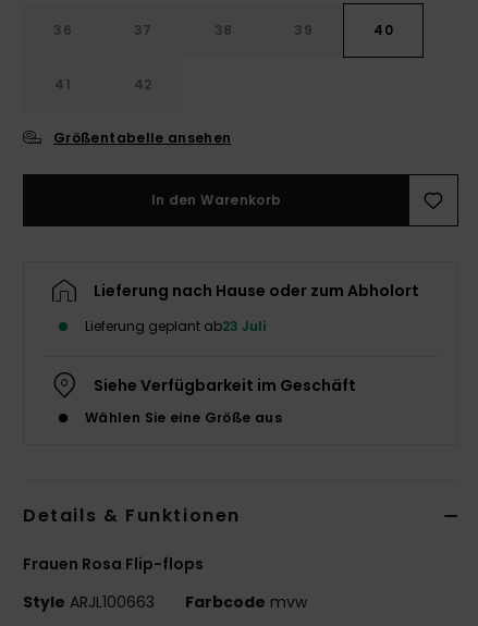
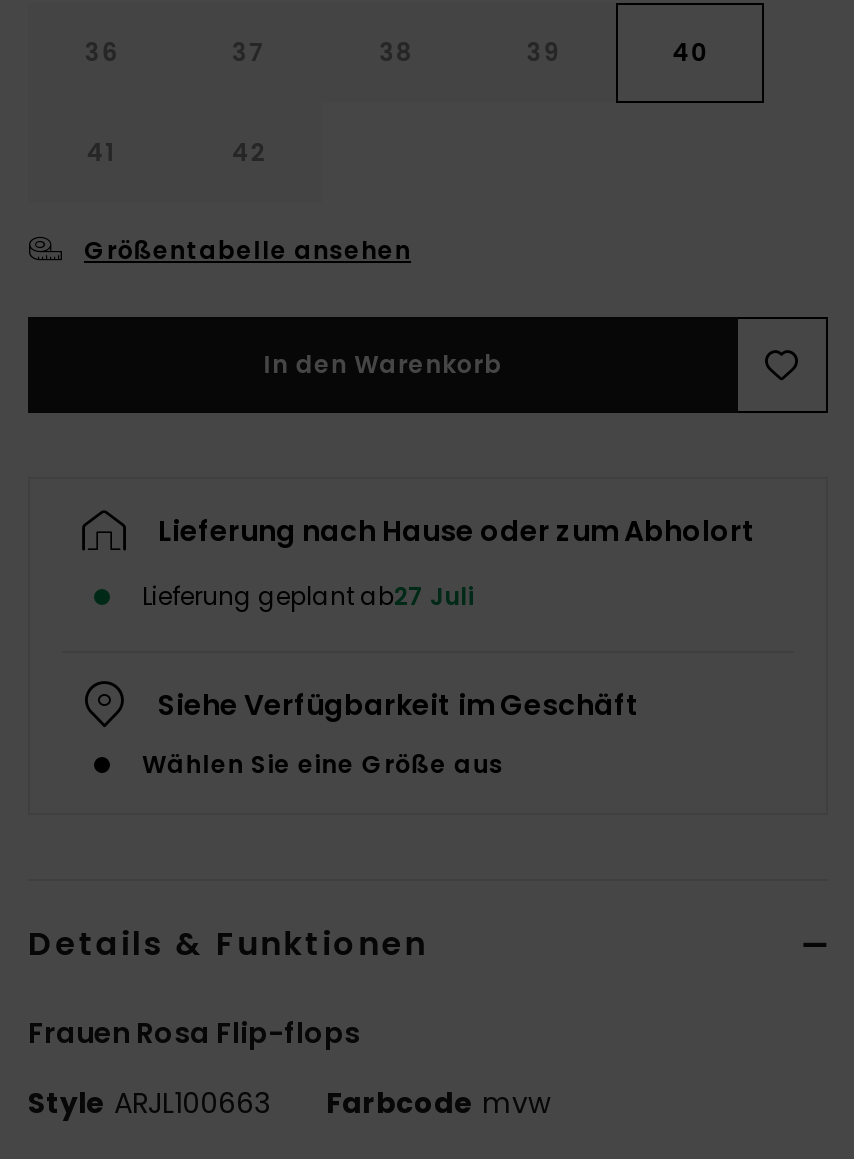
- Lieferung geplant ab23 Juli
+ Lieferung geplant ab27 Juli
